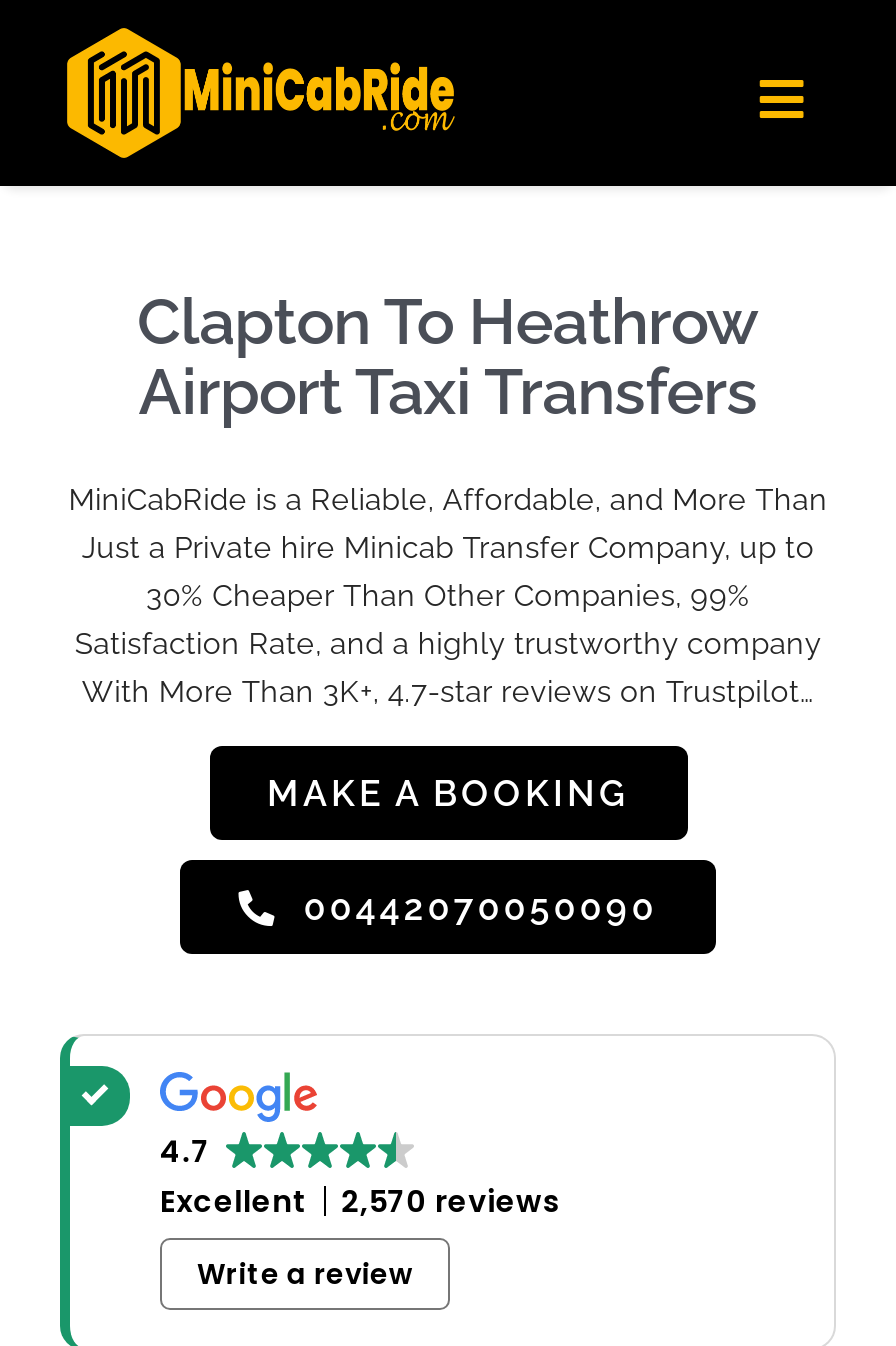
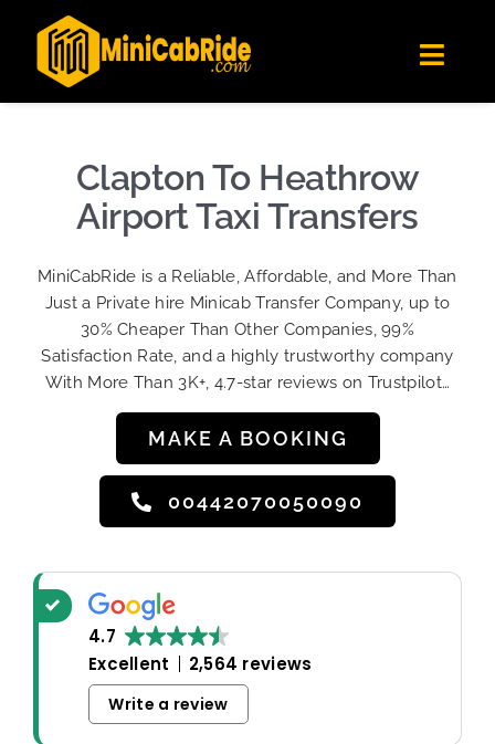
- Excellent 2,570 reviews
+ Excellent 2,564 reviews
